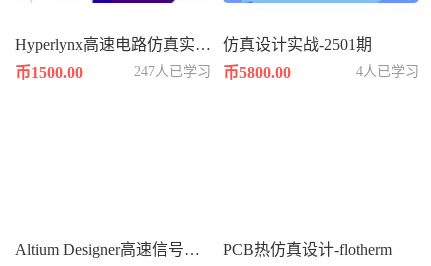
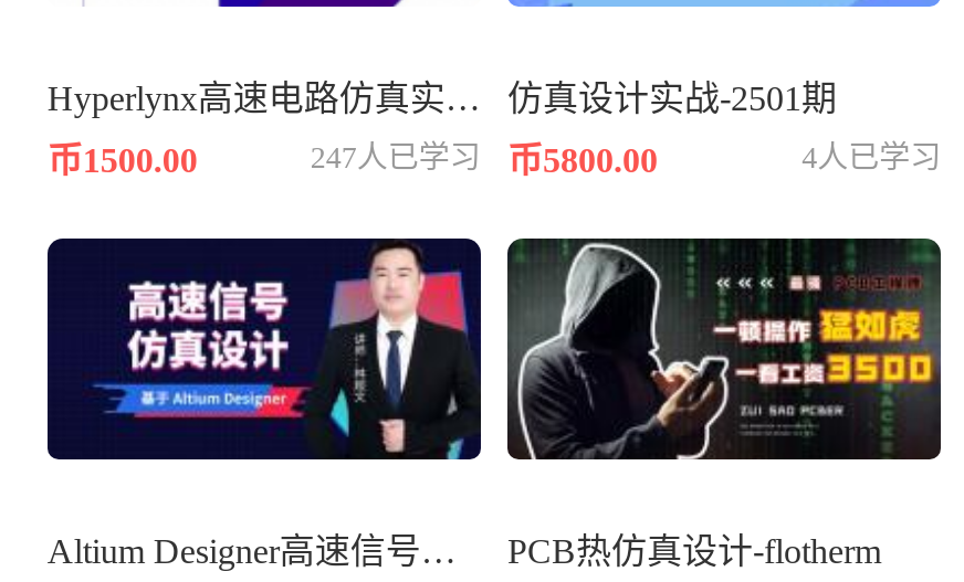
+ [image]

+ [image]
